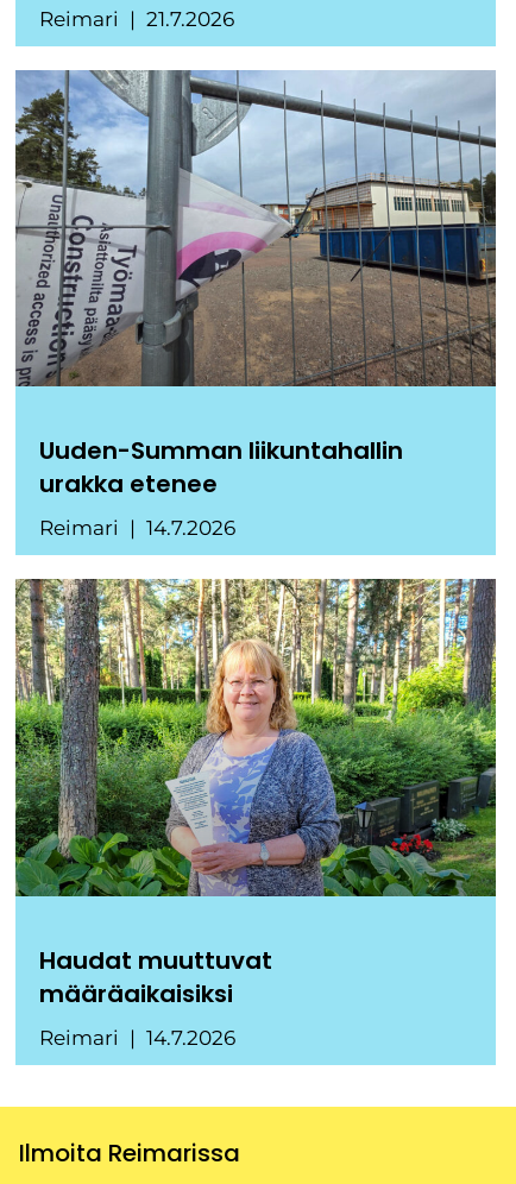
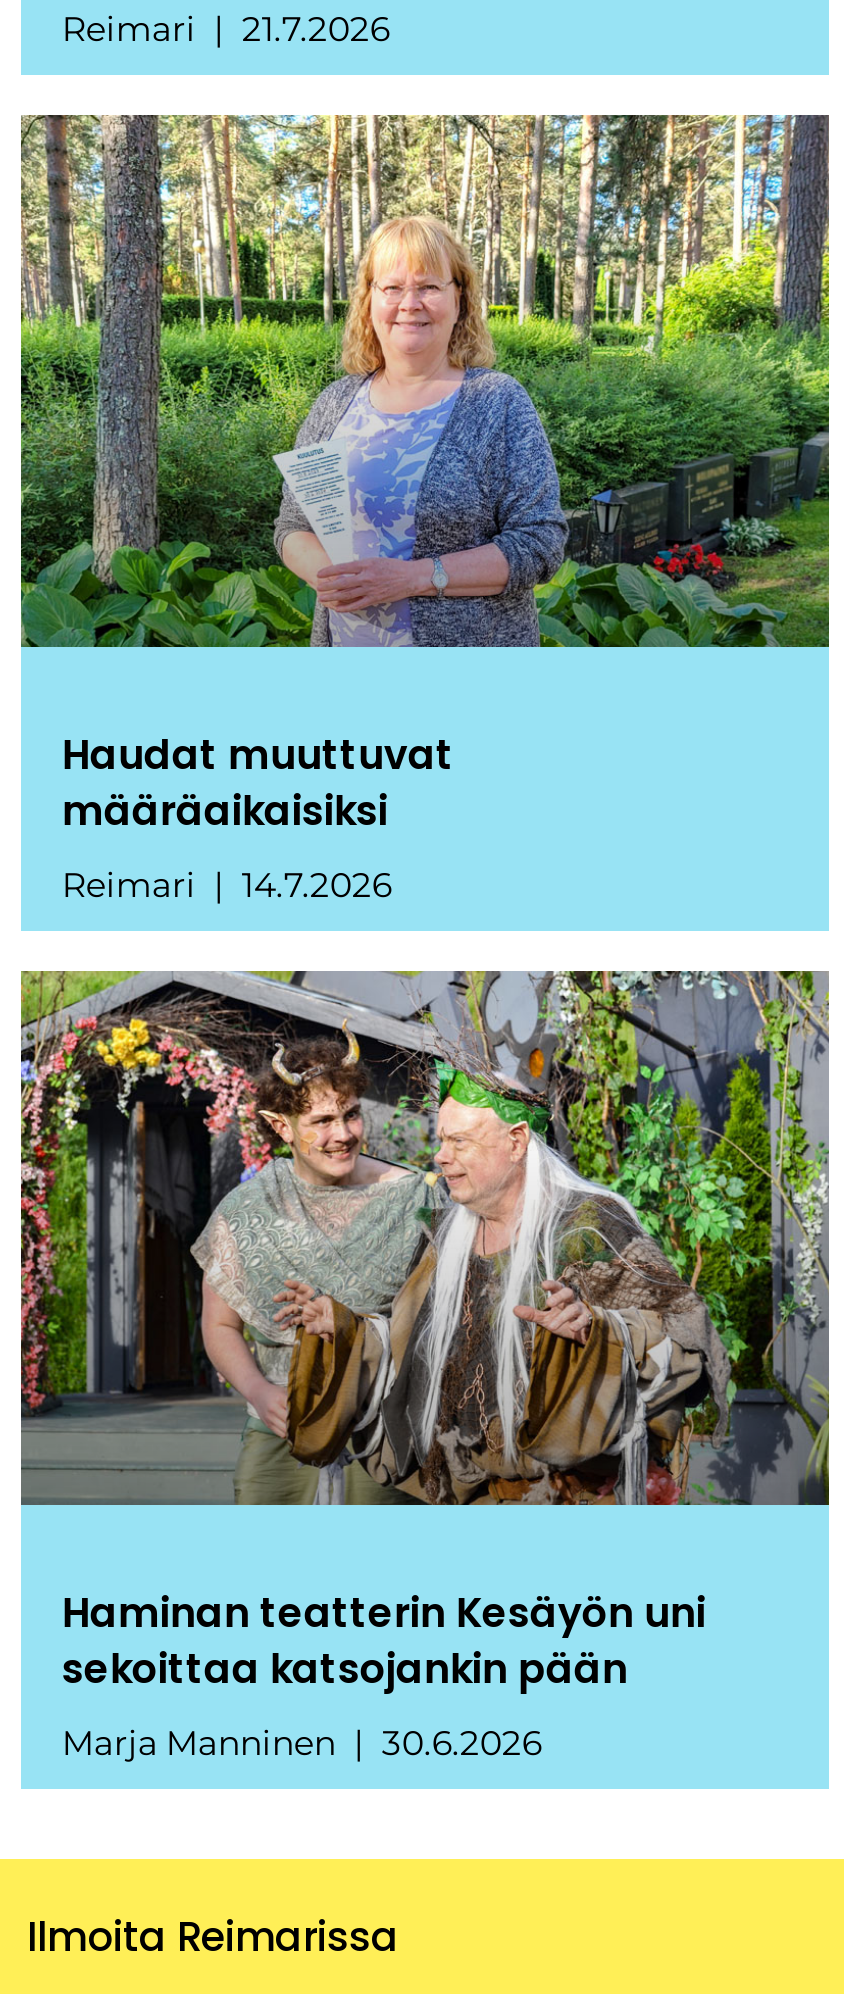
- [image]
- Uuden-Summan liikuntahallin
- urakka etenee
- Reimari
- 14.7.2026

moved up: [image] | Haudat muuttuvat | määräaikaisiksi | Reimari | 14.7.2026

+ [image]
+ Haminan teatterin Kesäyön uni
+ sekoittaa katsojankin pään
+ Marja Manninen
+ 30.6.2026
